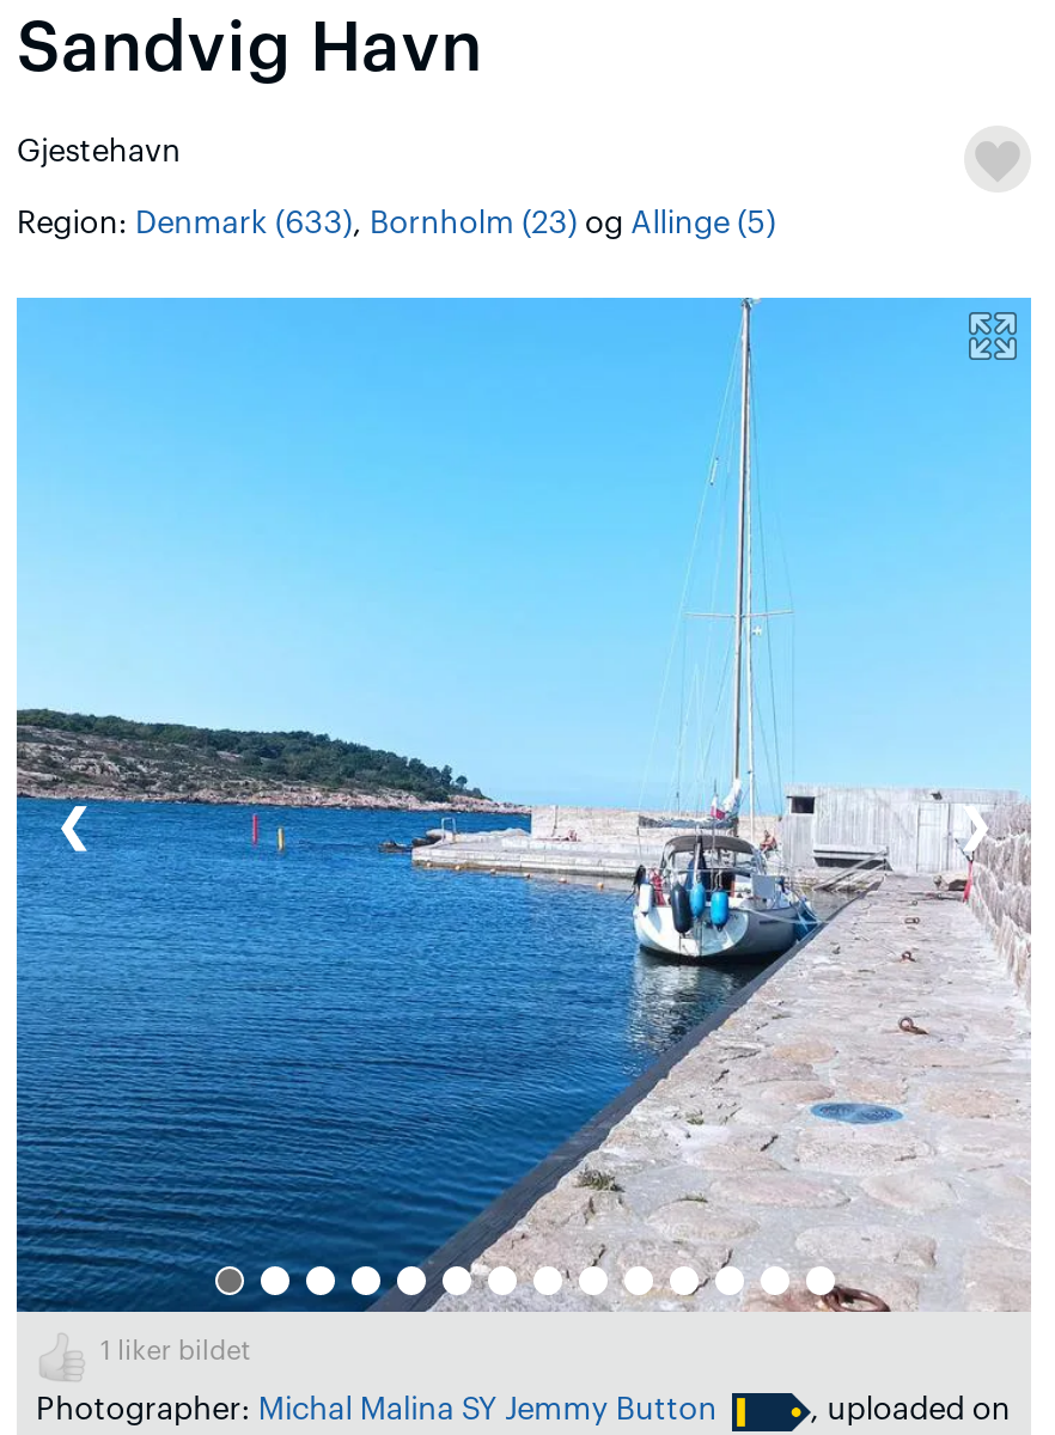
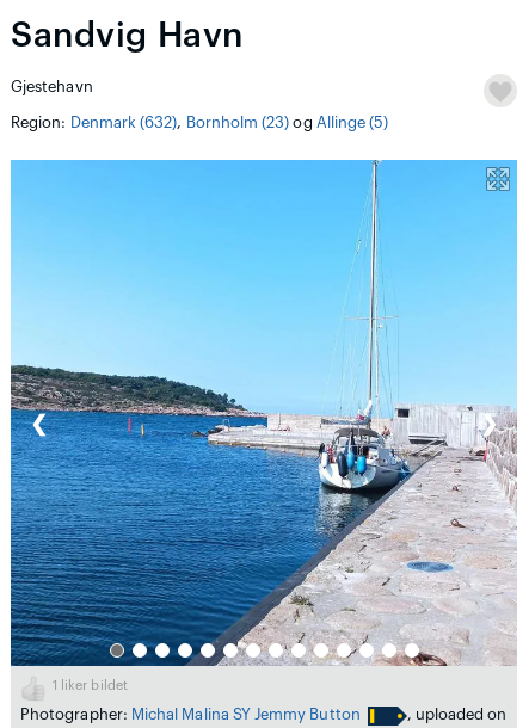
- Region: Denmark (633), Bornholm (23) og Allinge (5)
+ Region: Denmark (632), Bornholm (23) og Allinge (5)
